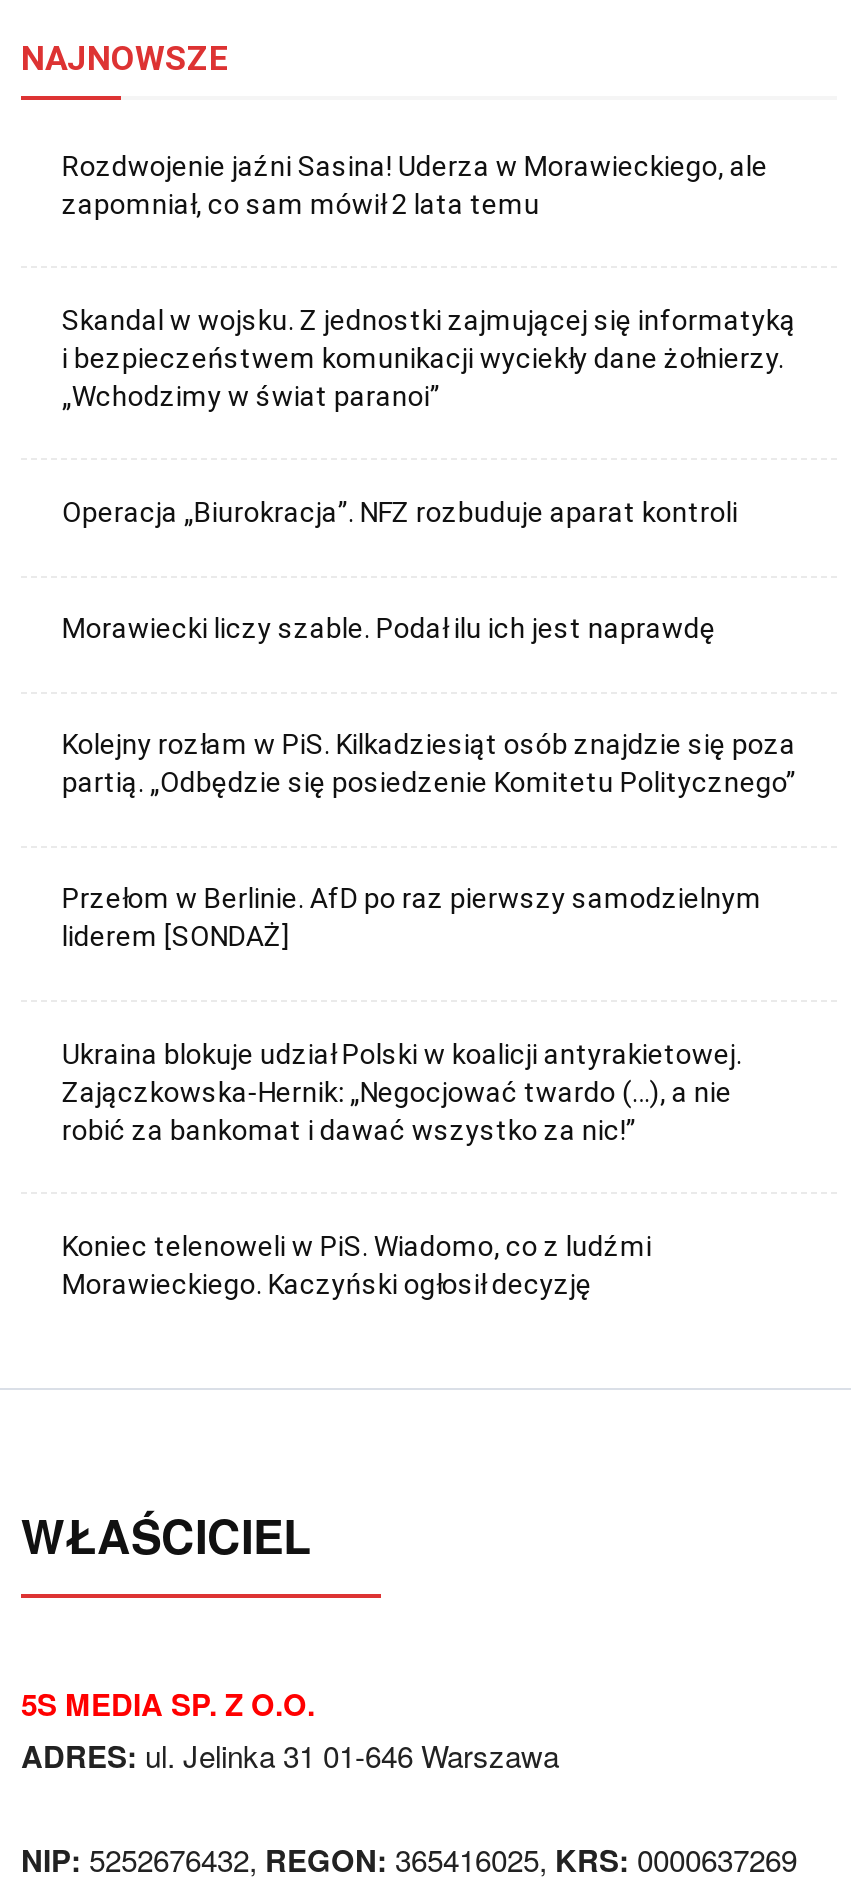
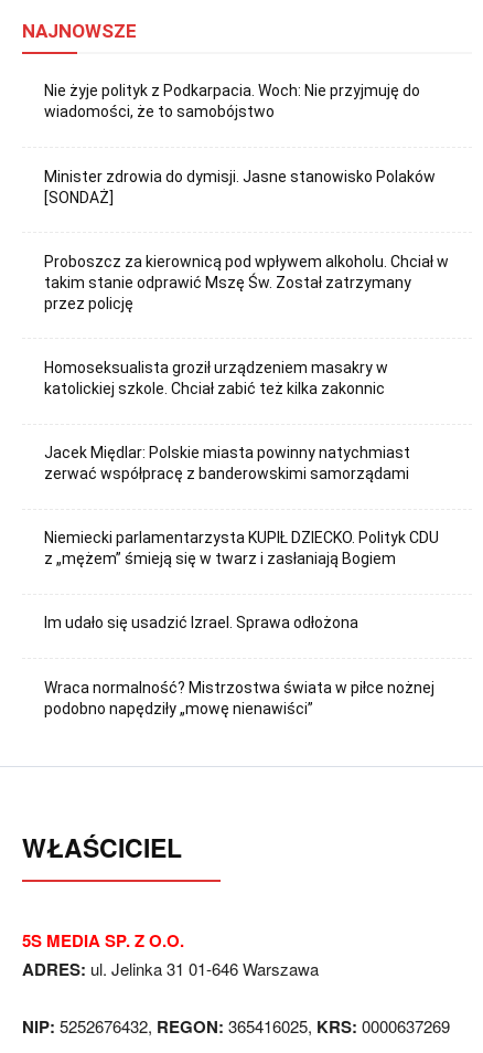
- Rozdwojenie jaźni Sasina! Uderza w Morawieckiego, ale
- zapomniał, co sam mówił 2 lata temu
+ Nie żyje polityk z Podkarpacia. Woch: Nie przyjmuję do
+ wiadomości, że to samobójstwo

- Skandal w wojsku. Z jednostki zajmującej się informatyką
- i bezpieczeństwem komunikacji wyciekły dane żołnierzy.
- „Wchodzimy w świat paranoi”
+ Minister zdrowia do dymisji. Jasne stanowisko Polaków
+ [SONDAŻ]

- Operacja „Biurokracja”. NFZ rozbuduje aparat kontroli
+ Proboszcz za kierownicą pod wpływem alkoholu. Chciał w
+ takim stanie odprawić Mszę Św. Został zatrzymany
+ przez policję

- Morawiecki liczy szable. Podał ilu ich jest naprawdę
+ Homoseksualista groził urządzeniem masakry w
+ katolickiej szkole. Chciał zabić też kilka zakonnic

- Kolejny rozłam w PiS. Kilkadziesiąt osób znajdzie się poza
- partią. „Odbędzie się posiedzenie Komitetu Politycznego”
+ Jacek Międlar: Polskie miasta powinny natychmiast
+ zerwać współpracę z banderowskimi samorządami

- Przełom w Berlinie. AfD po raz pierwszy samodzielnym
- liderem [SONDAŻ]
+ Niemiecki parlamentarzysta KUPIŁ DZIECKO. Polityk CDU
+ z „mężem” śmieją się w twarz i zasłaniają Bogiem

- Ukraina blokuje udział Polski w koalicji antyrakietowej.
- Zajączkowska-Hernik: „Negocjować twardo (…), a nie
- robić za bankomat i dawać wszystko za nic!”
+ Im udało się usadzić Izrael. Sprawa odłożona

- Koniec telenoweli w PiS. Wiadomo, co z ludźmi
- Morawieckiego. Kaczyński ogłosił decyzję
+ Wraca normalność? Mistrzostwa świata w piłce nożnej
+ podobno napędziły „mowę nienawiści”
